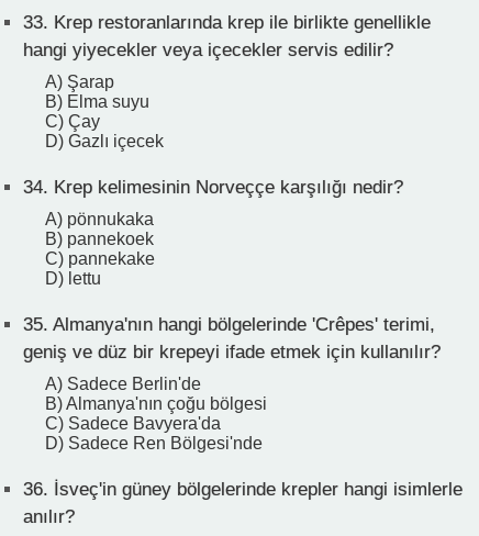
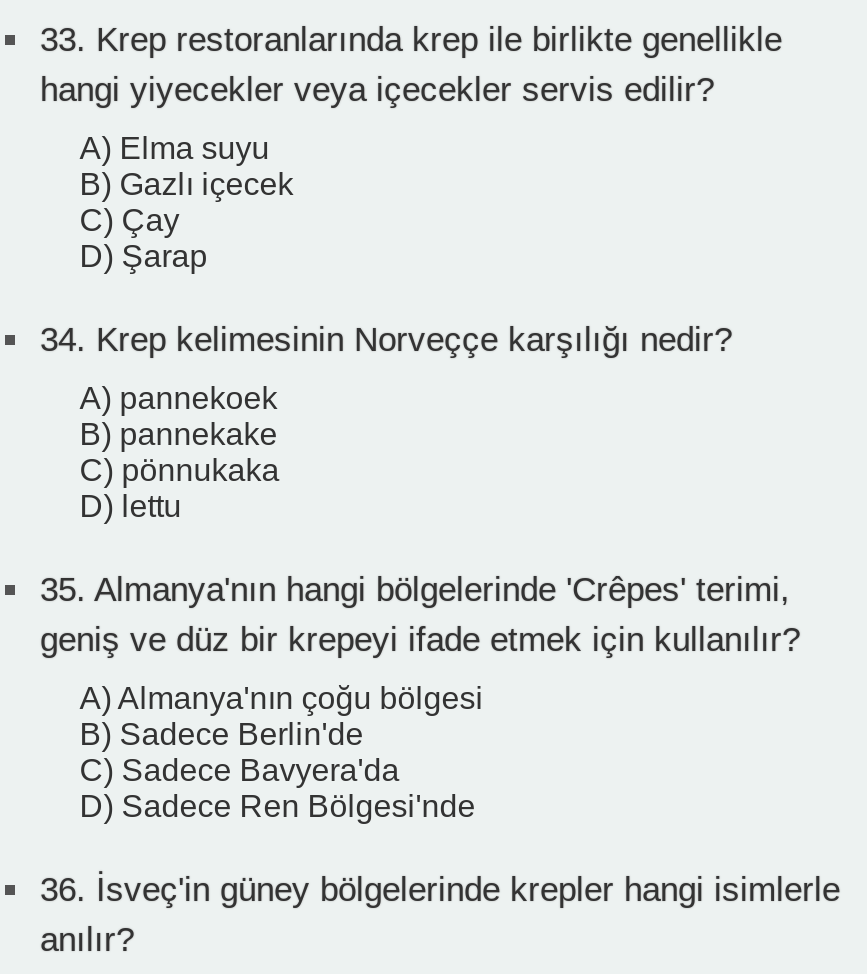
- A) Şarap
- B) Elma suyu
+ A) Elma suyu
+ B) Gazlı içecek

- D) Gazlı içecek
+ D) Şarap

- A) pönnukaka
+ A) pannekoek

- B) pannekoek
+ B) pannekake

- C) pannekake
+ C) pönnukaka

- A) Sadece Berlin'de
- B) Almanya'nın çoğu bölgesi
+ A) Almanya'nın çoğu bölgesi
+ B) Sadece Berlin'de
